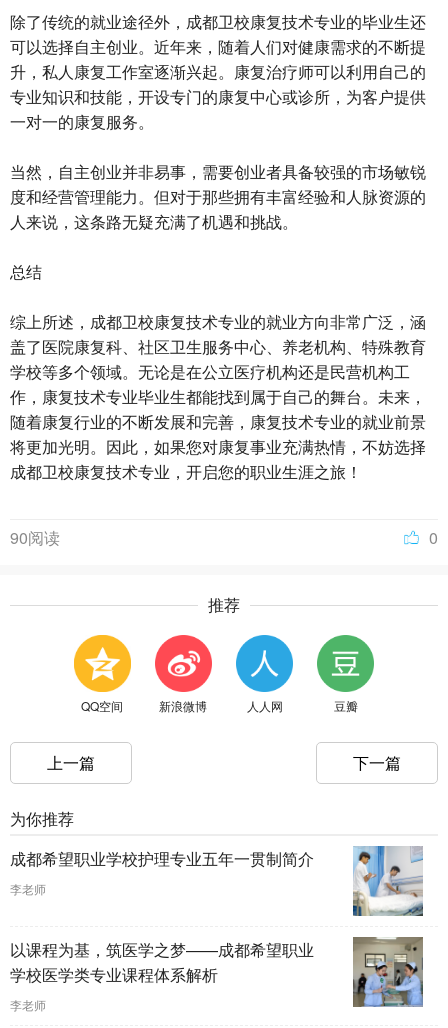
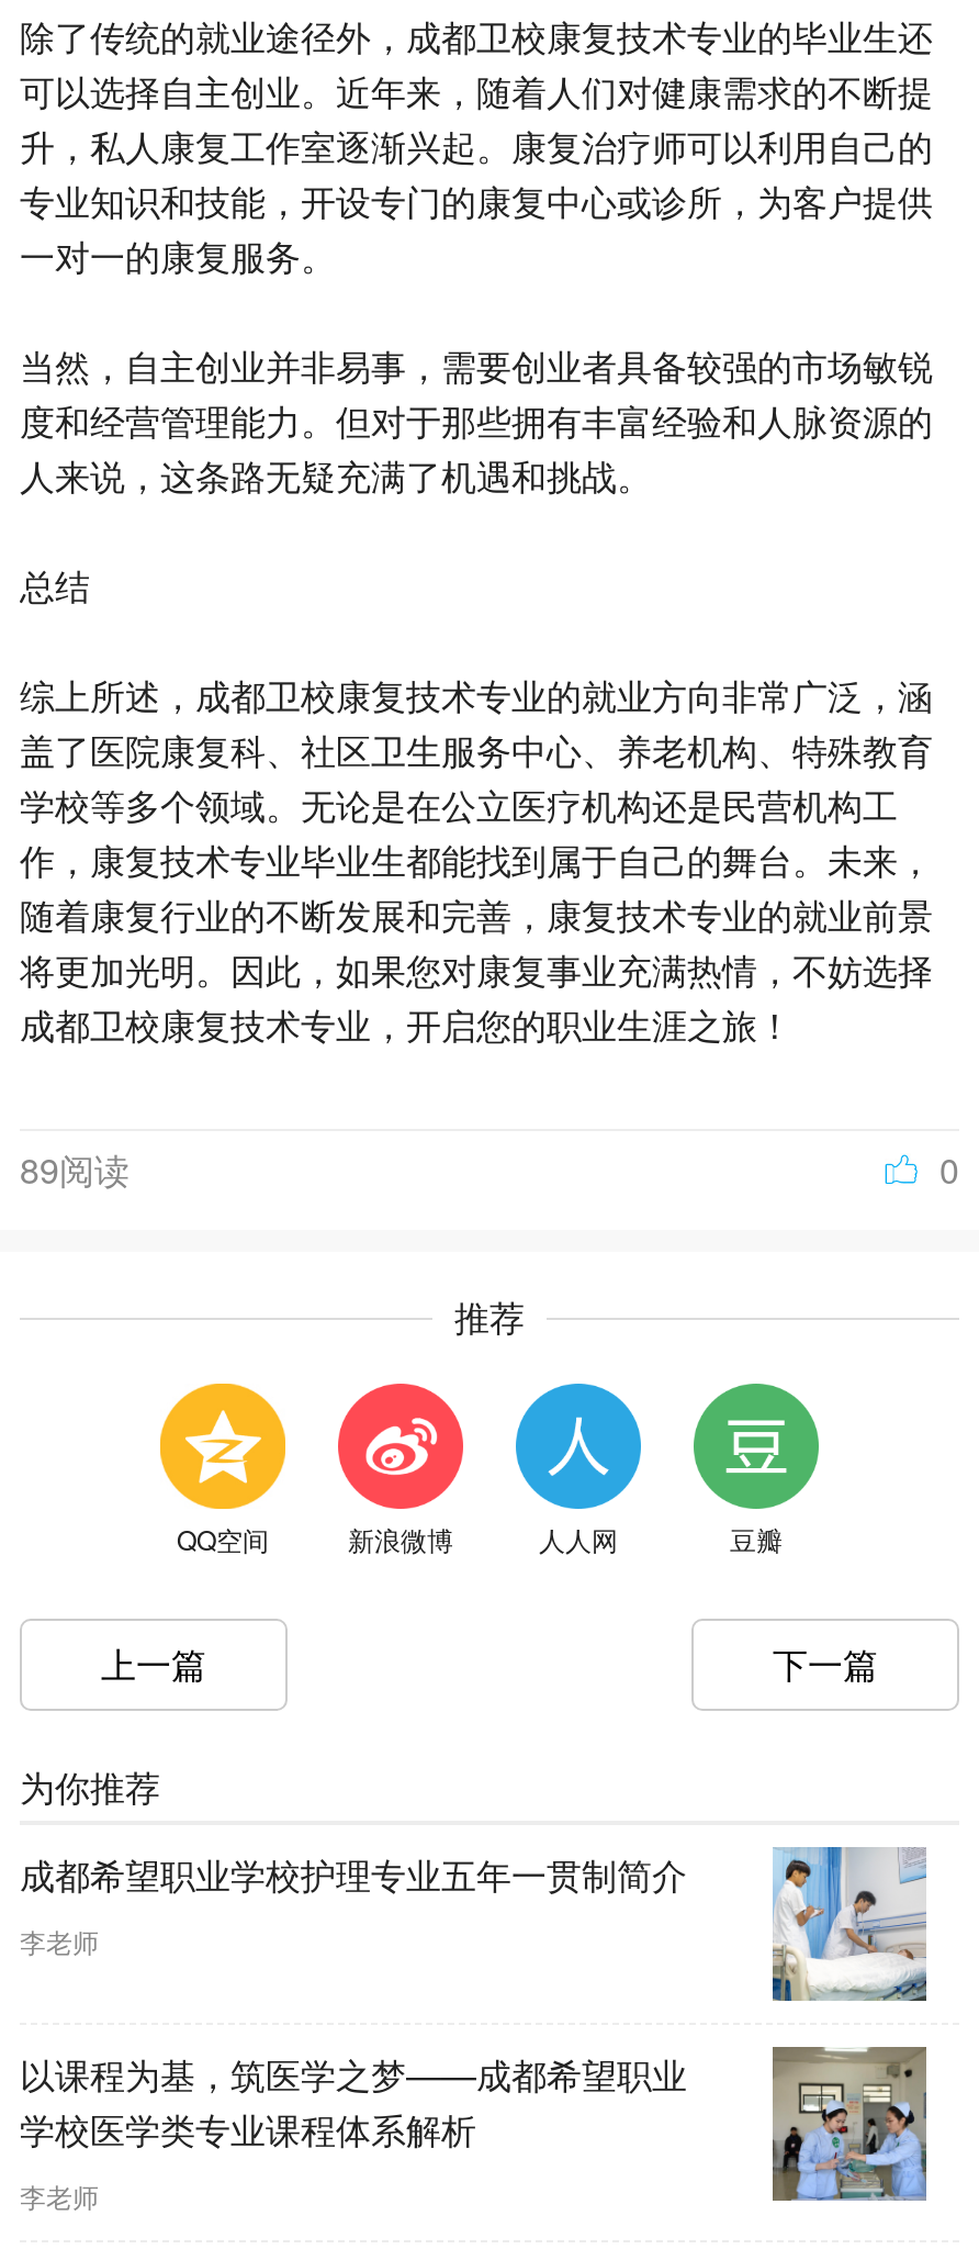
- 90阅读
+ 89阅读
